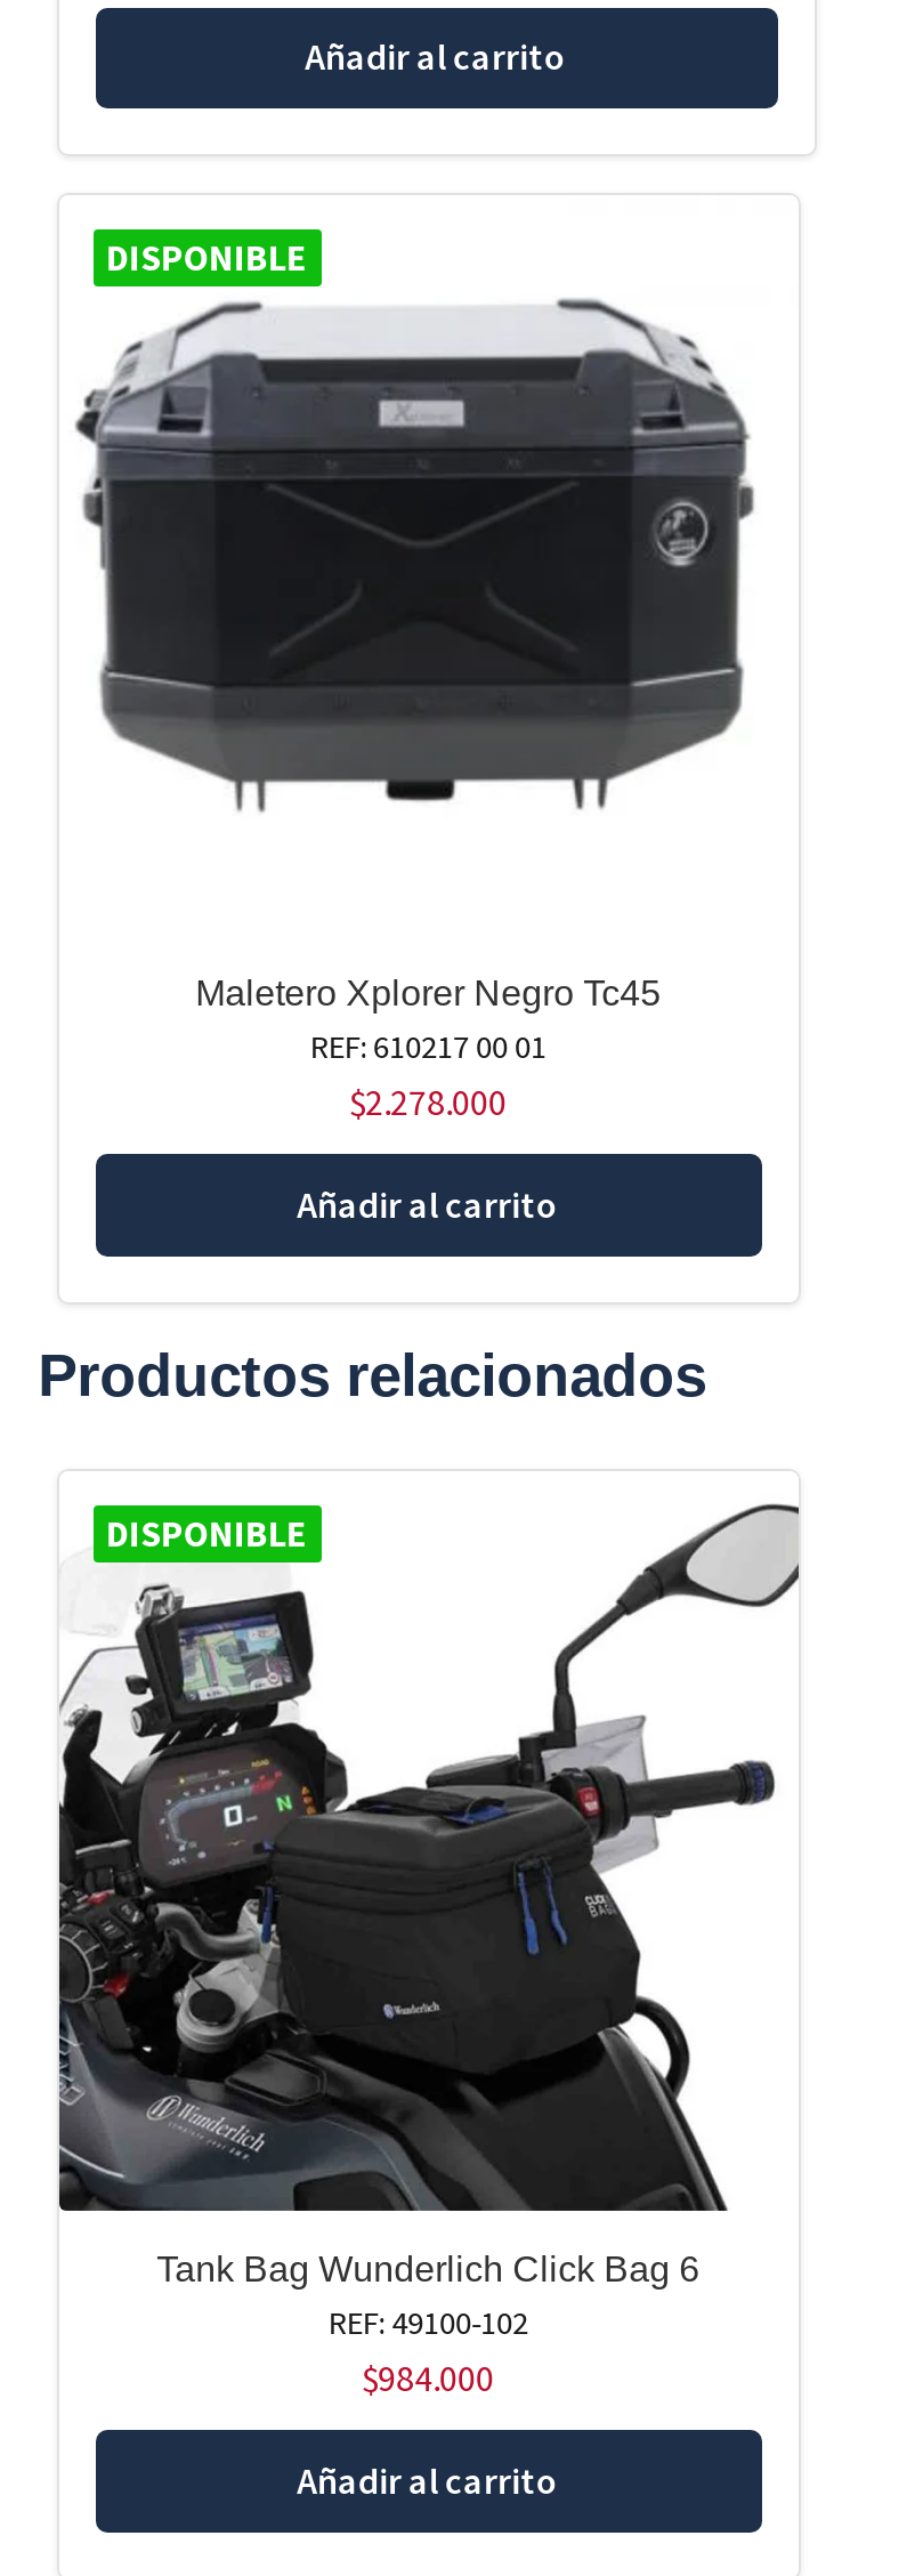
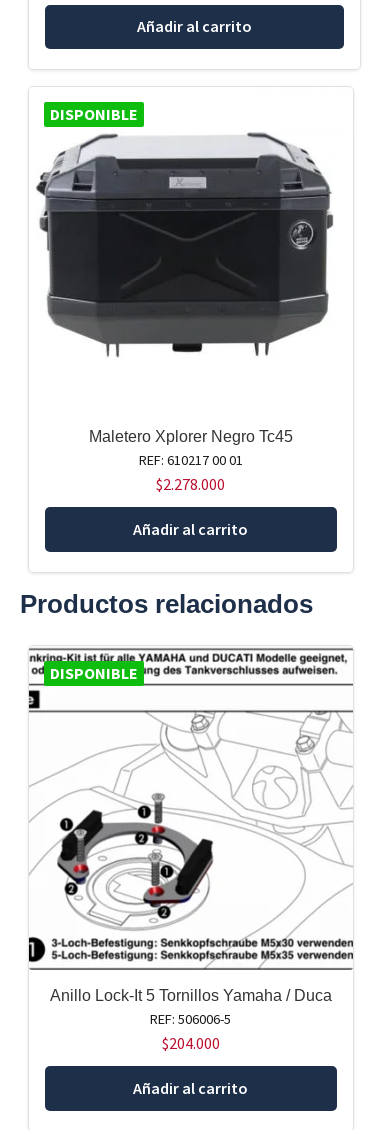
- [image]
- Tank Bag Wunderlich Click Bag 6
- REF: 49100-102
- $984.000
+ [image]
+ Anillo Lock-It 5 Tornillos Yamaha / Duca
+ REF: 506006-5
+ $204.000
